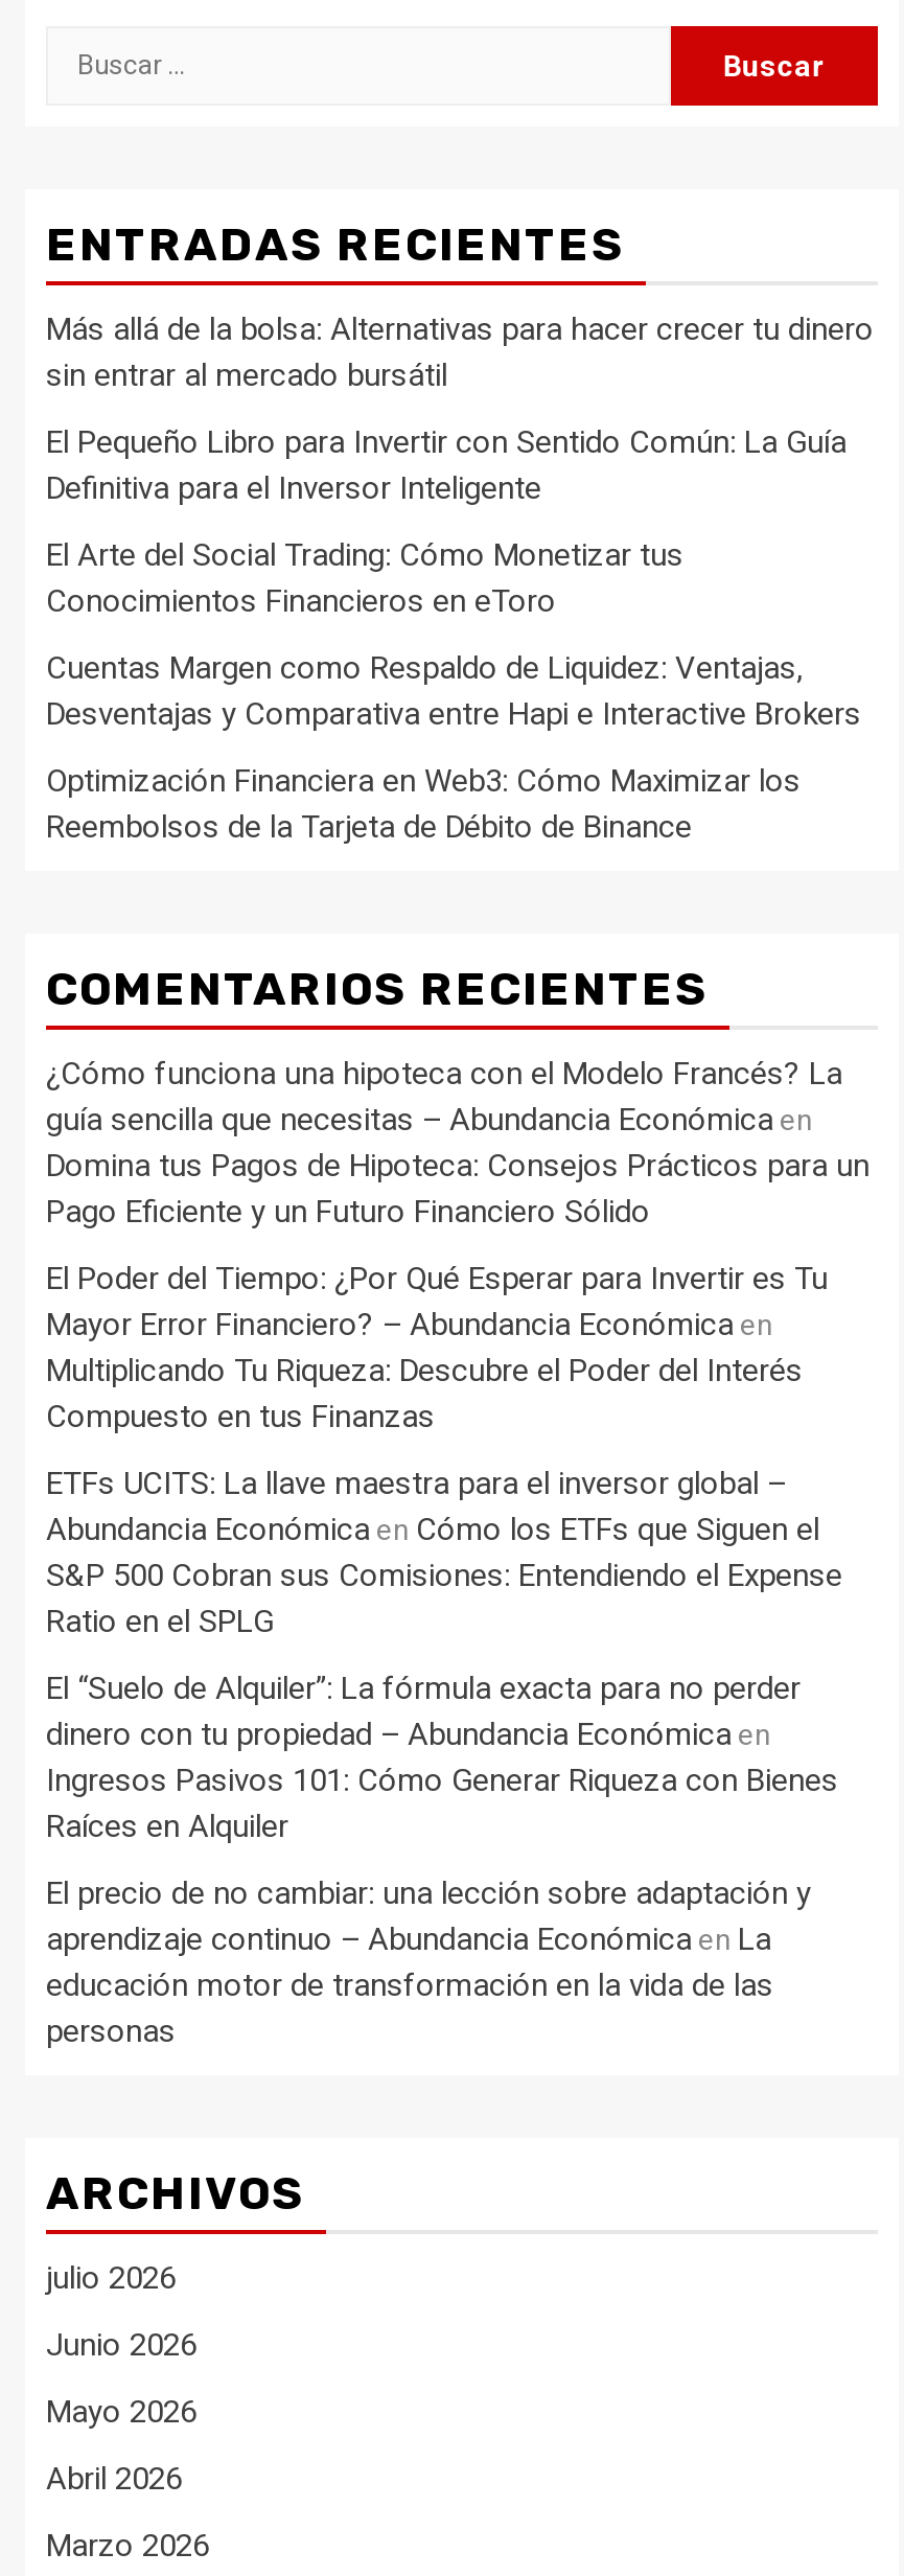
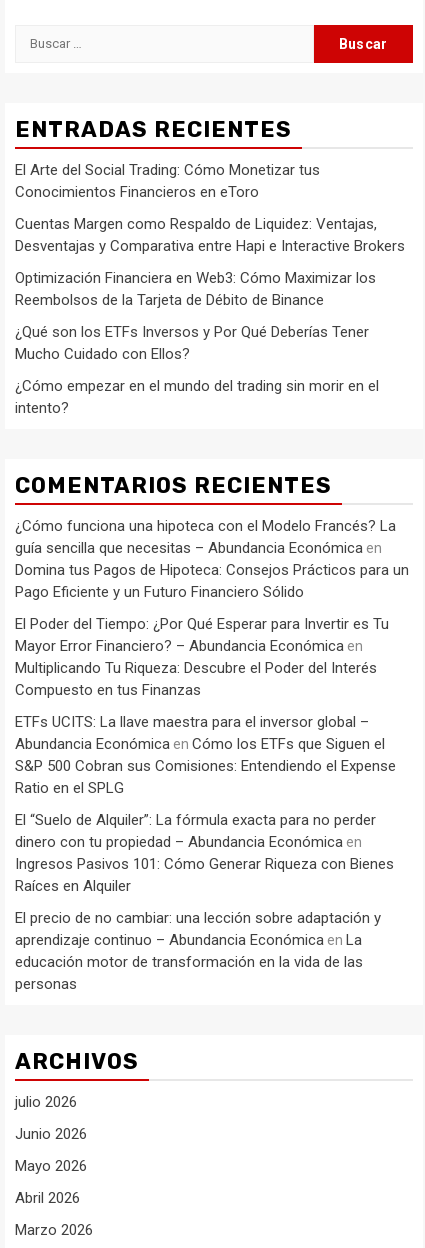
- Más allá de la bolsa: Alternativas para hacer crecer tu dinero
- sin entrar al mercado bursátil
- El Pequeño Libro para Invertir con Sentido Común: La Guía
- Definitiva para el Inversor Inteligente

moved up: El Arte del Social Trading: Cómo Monetizar tus | Conocimientos Financieros en eToro | Cuentas Margen como Respaldo de Liquidez: Ventajas, | Desventajas y Comparativa entre Hapi e Interactive Brokers | Optimización Financiera en Web3: Cómo Maximizar los | Reembolsos de la Tarjeta de Débito de Binance

+ ¿Qué son los ETFs Inversos y Por Qué Deberías Tener
+ Mucho Cuidado con Ellos?
+ ¿Cómo empezar en el mundo del trading sin morir en el
+ intento?
